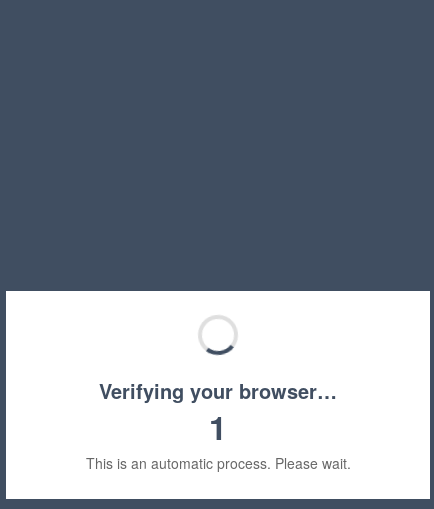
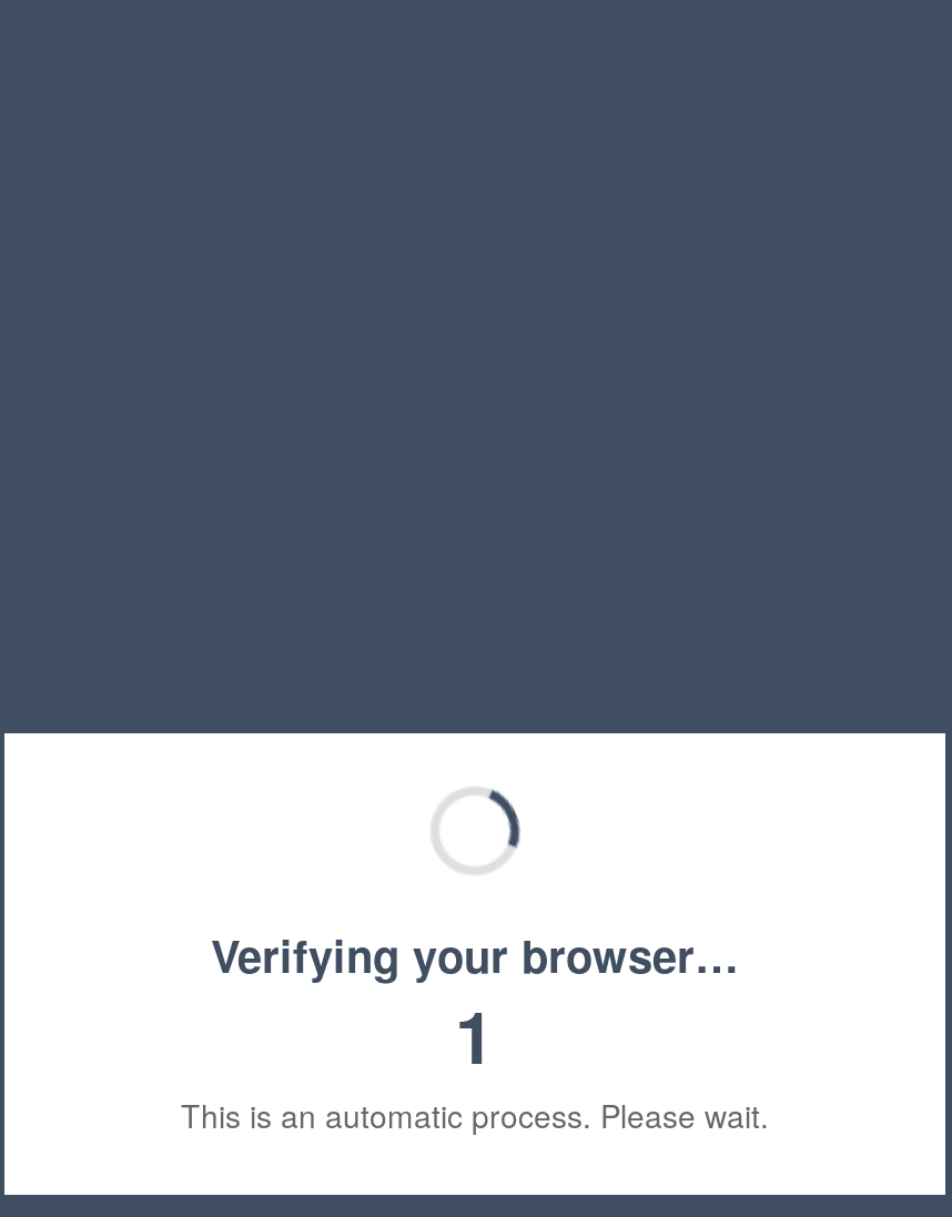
- [image]
+ [image]
